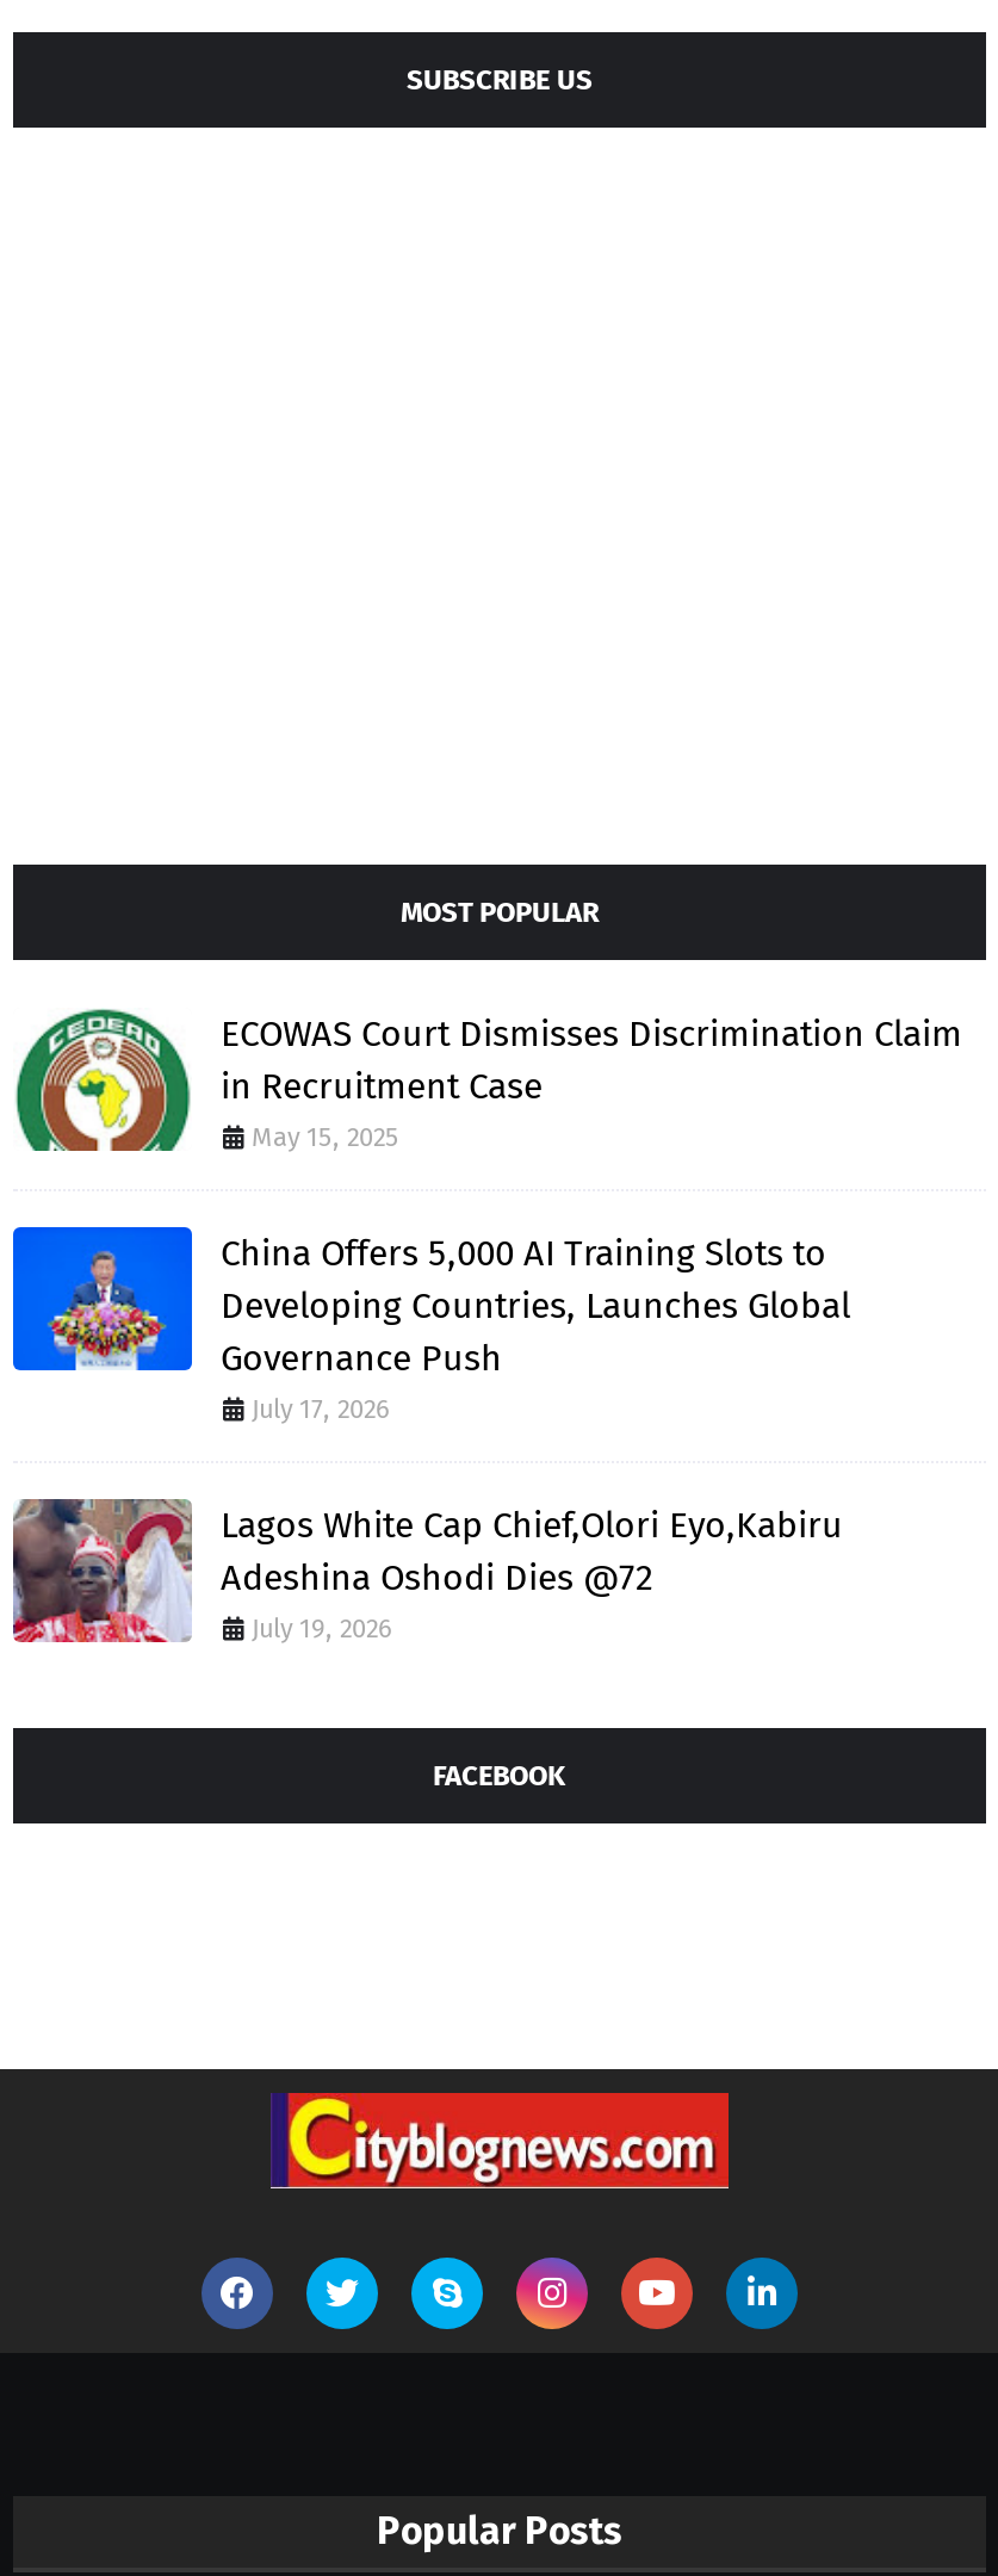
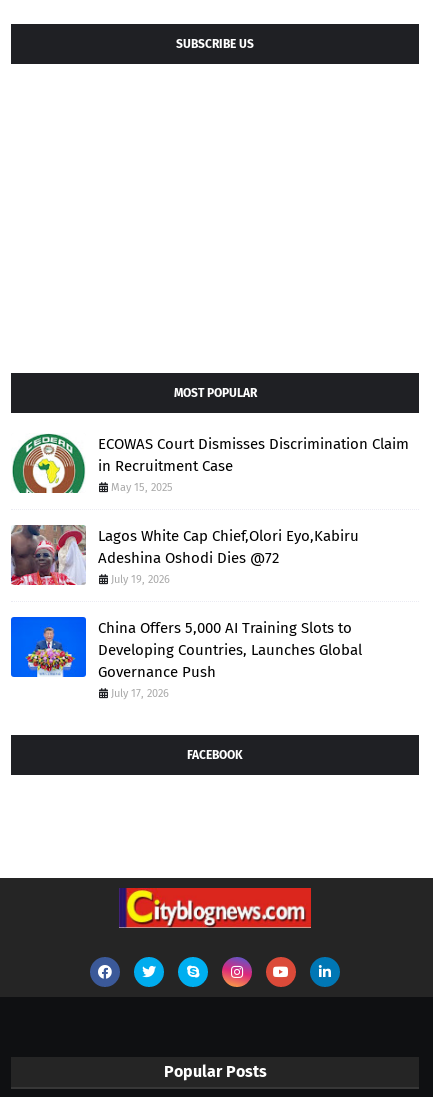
moved down: [image] | China Offers 5,000 AI Training Slots to | Developing Countries, Launches Global | Governance Push | July 17, 2026

moved up: [image] | Lagos White Cap Chief,Olori Eyo,Kabiru | Adeshina Oshodi Dies @72 | July 19, 2026
